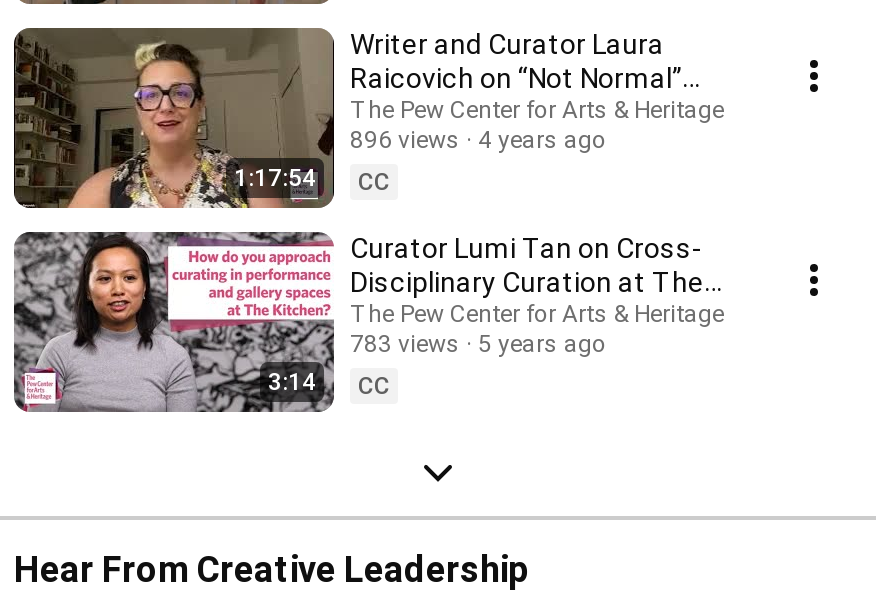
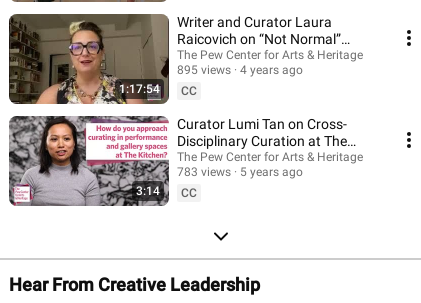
- 896 views 4 years ago
+ 895 views 4 years ago
